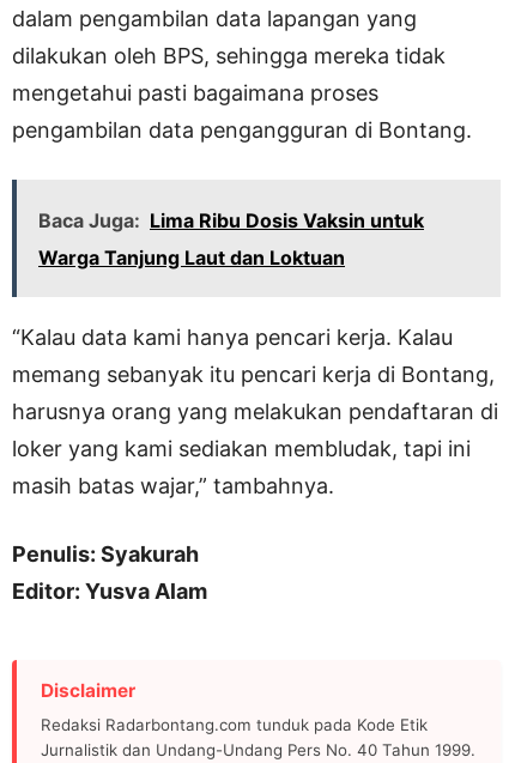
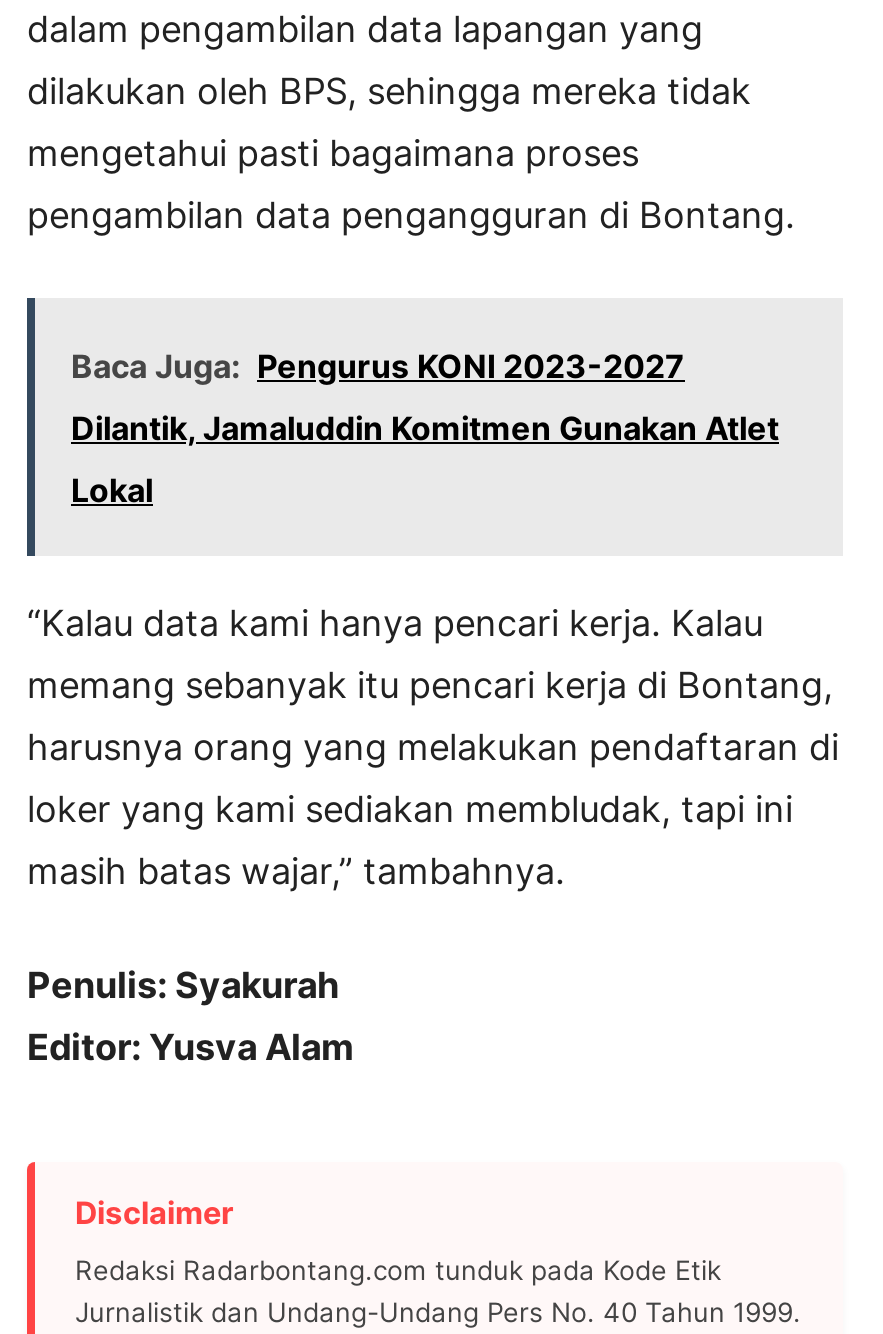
- Baca Juga: Lima Ribu Dosis Vaksin untuk
- Warga Tanjung Laut dan Loktuan
+ Baca Juga: Pengurus KONI 2023-2027
+ Dilantik, Jamaluddin Komitmen Gunakan Atlet
+ Lokal
